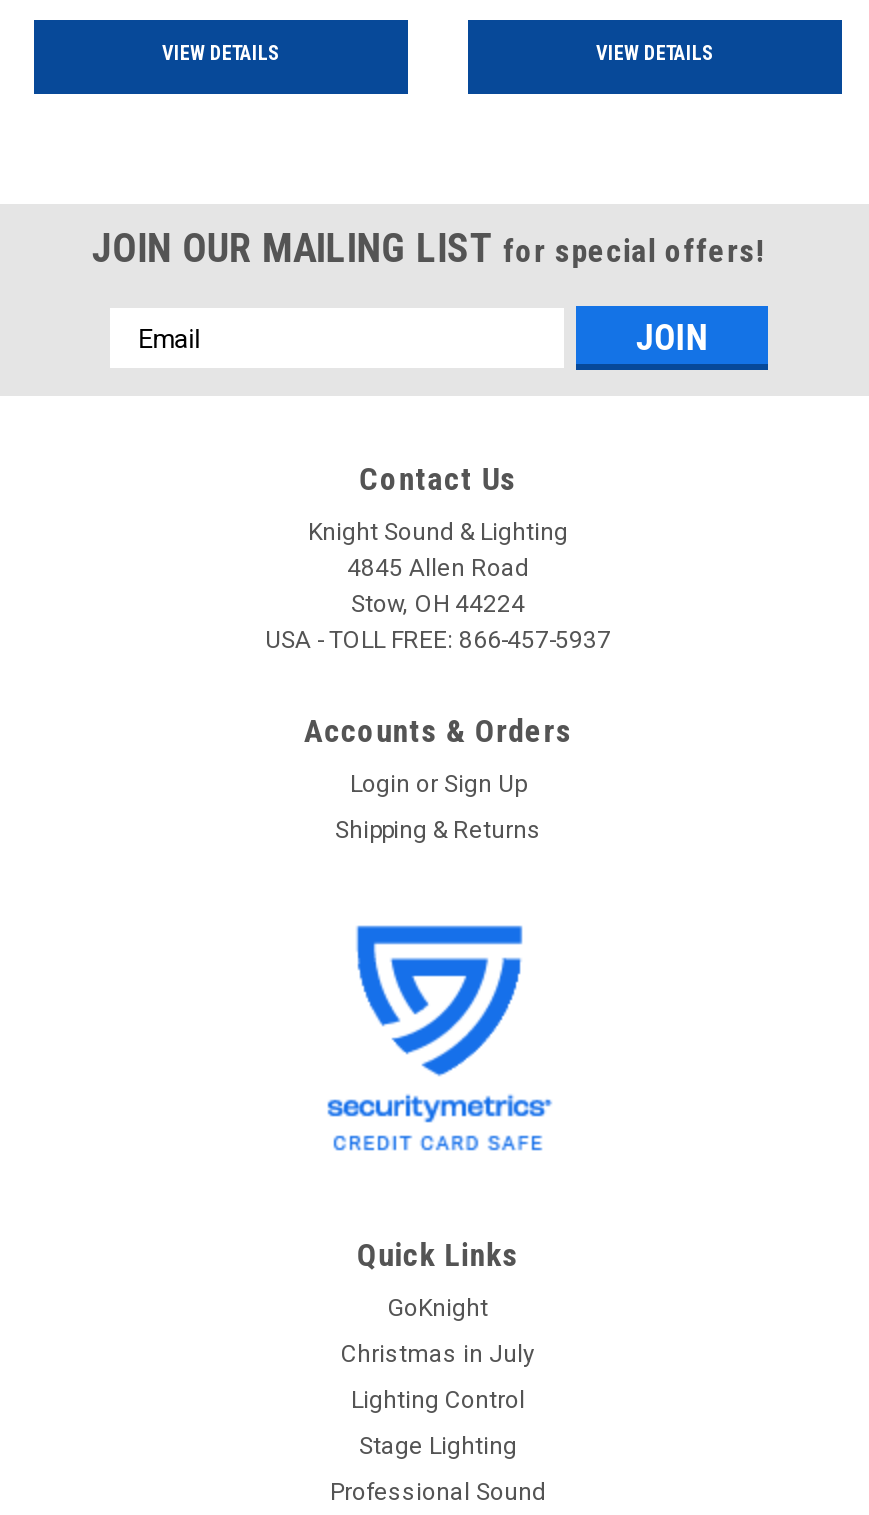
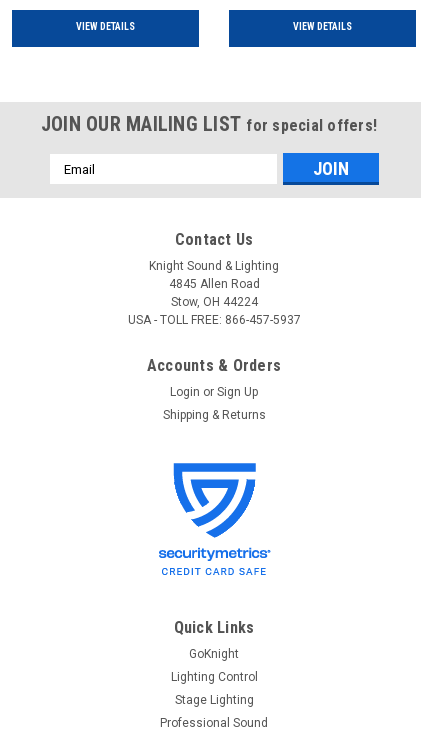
- Christmas in July
